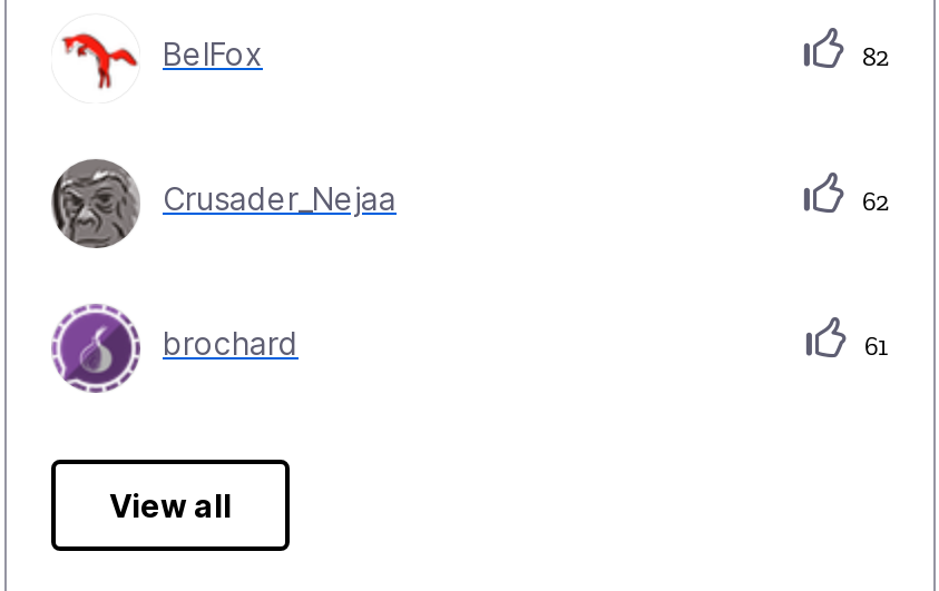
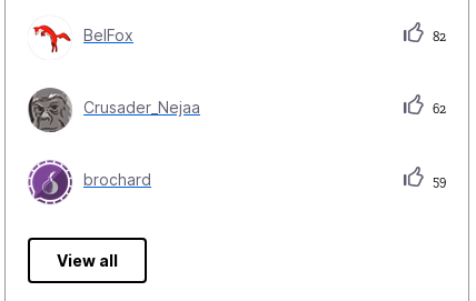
- 61
+ 59
